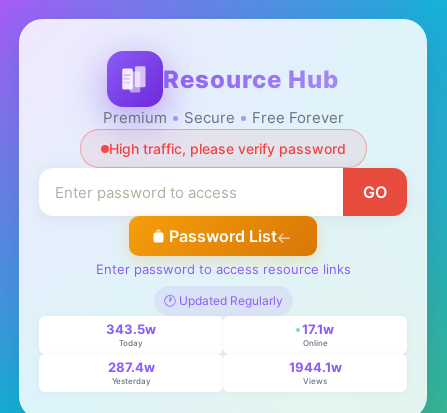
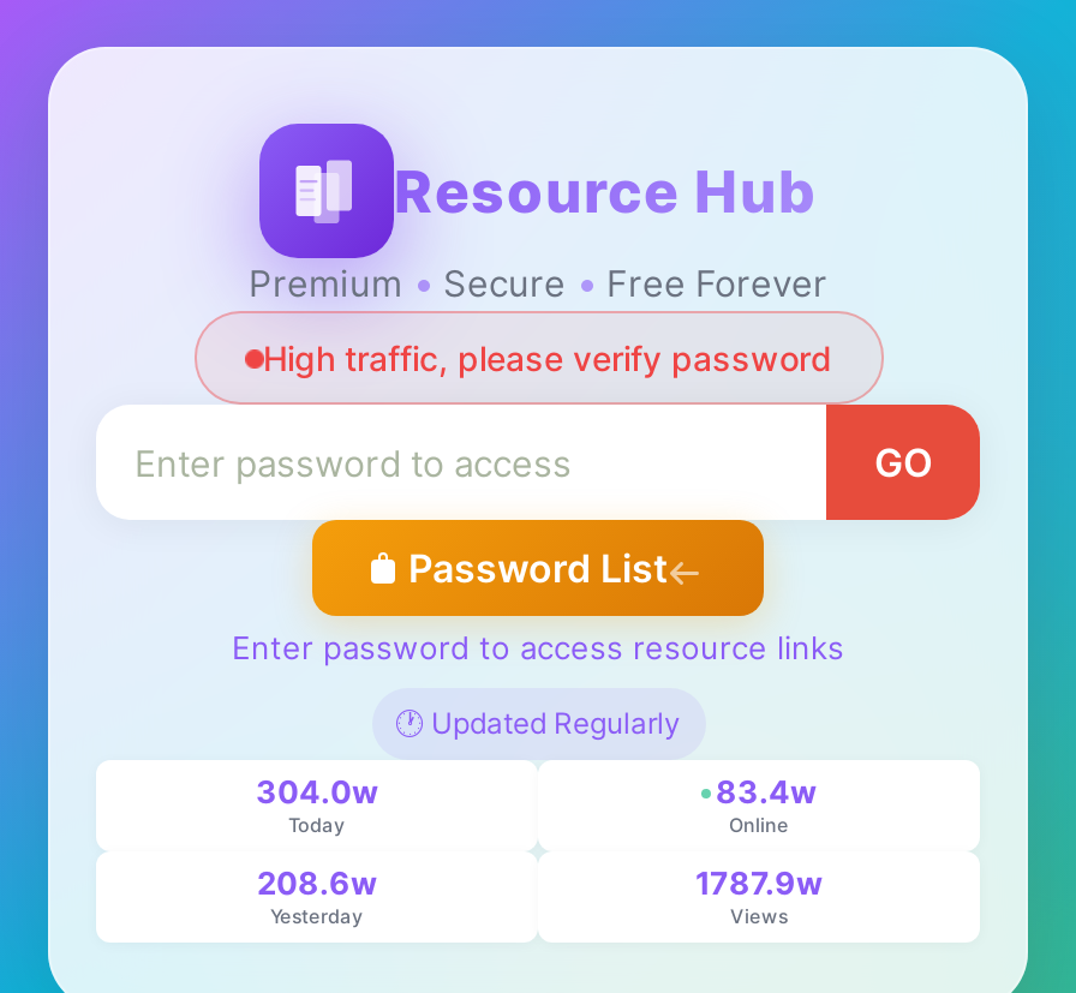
- 343.5w
+ 304.0w

- 17.1w
+ 83.4w

- 287.4w
+ 208.6w

- 1944.1w
+ 1787.9w
